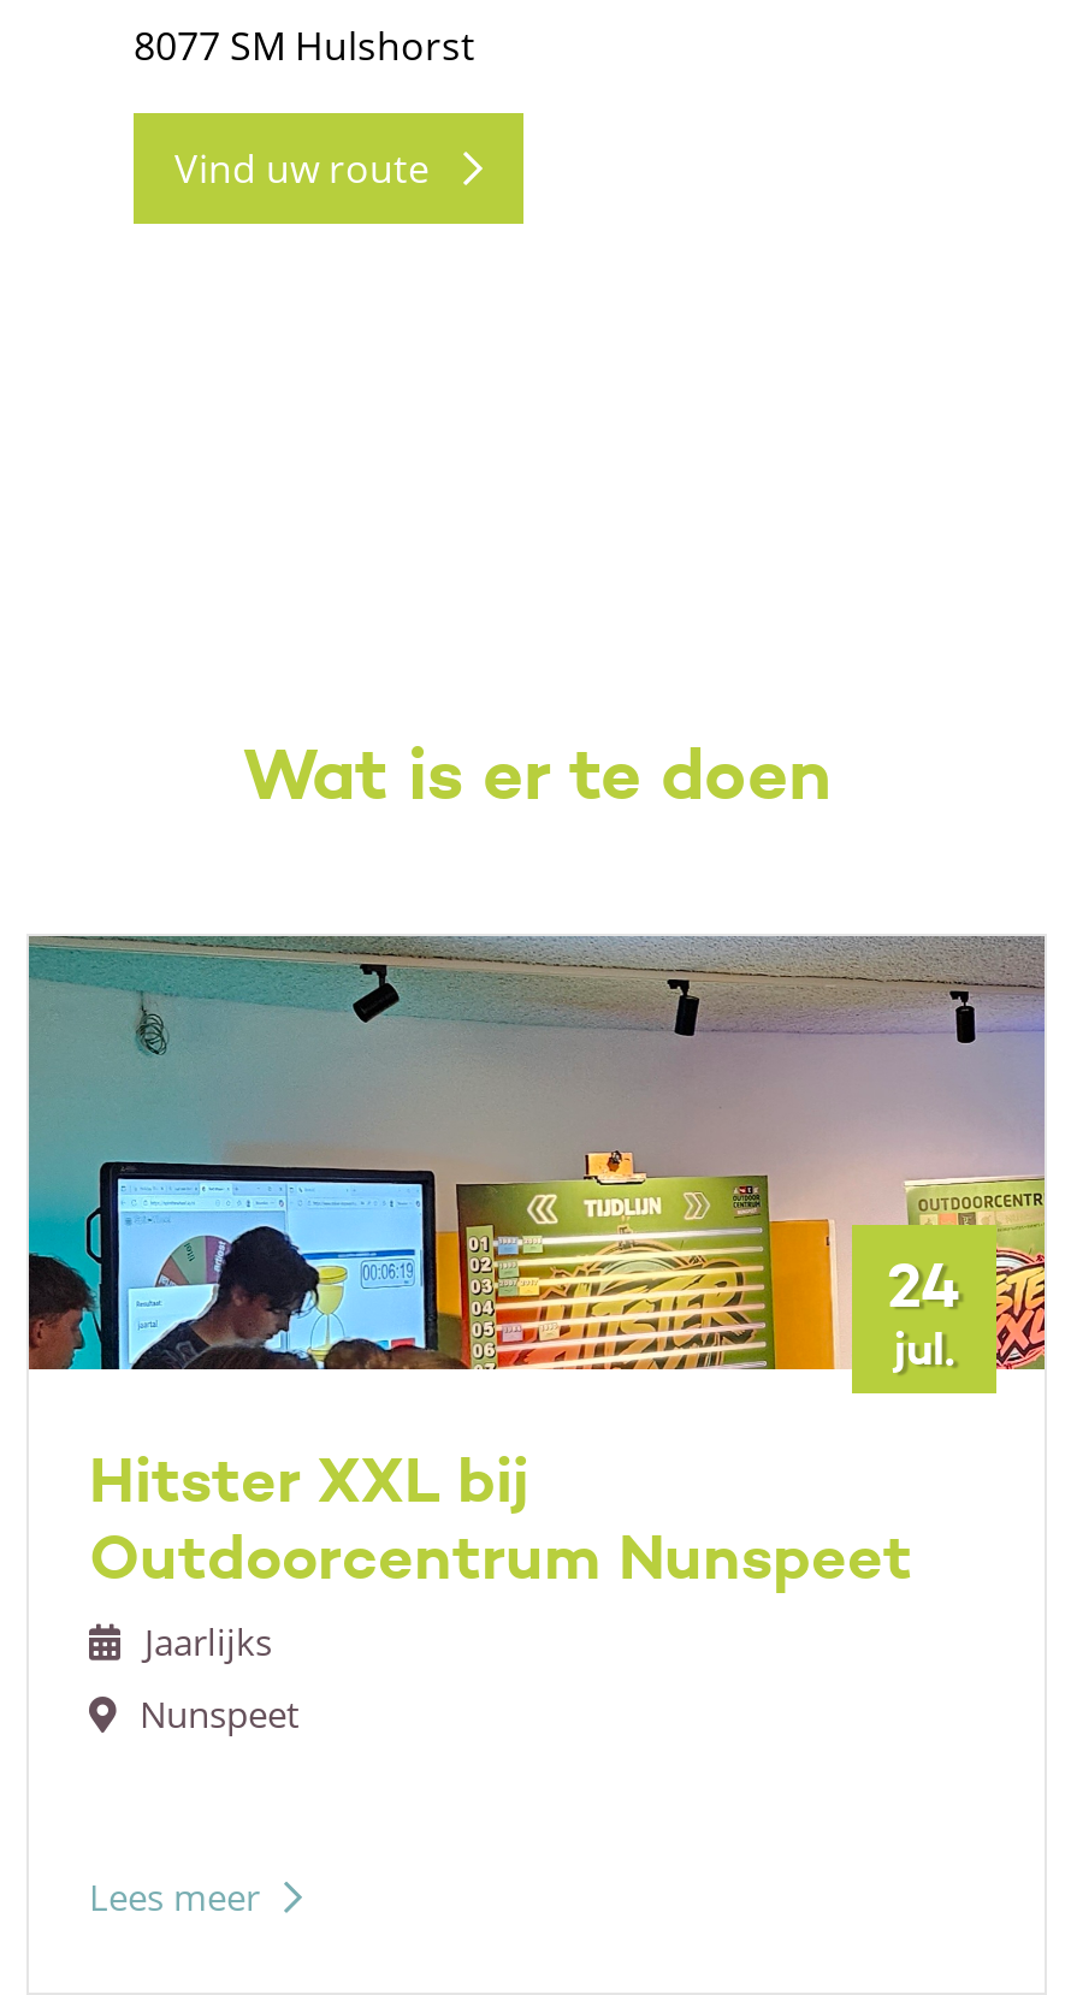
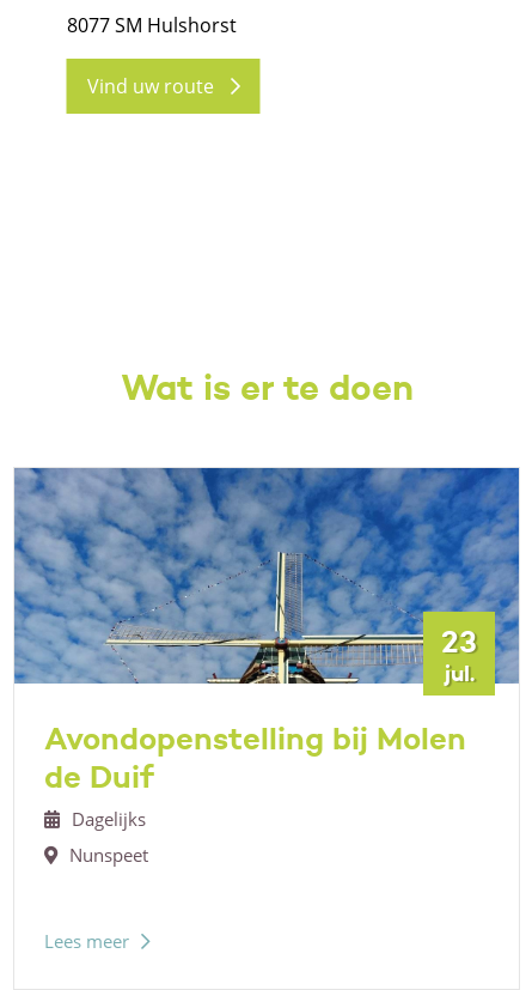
- [image]
- 24
+ [image]
+ 23

- Hitster XXL bij
- Outdoorcentrum Nunspeet
- Jaarlijks
+ Avondopenstelling bij Molen
+ de Duif
+ Dagelijks
